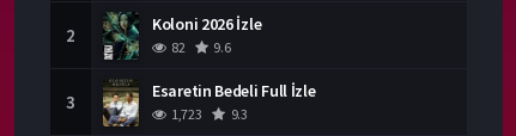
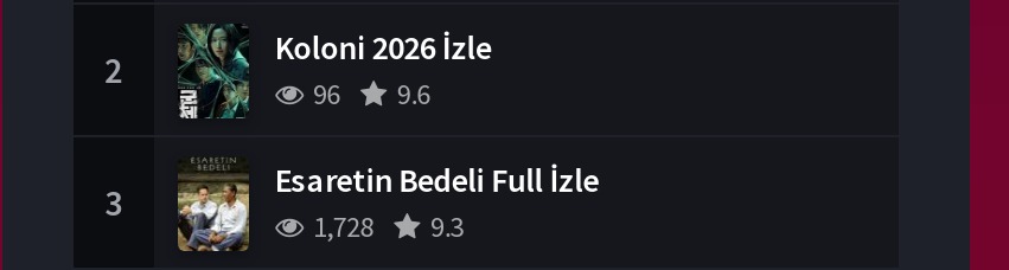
- 82 9.6
+ 96 9.6

- 1,723 9.3
+ 1,728 9.3
